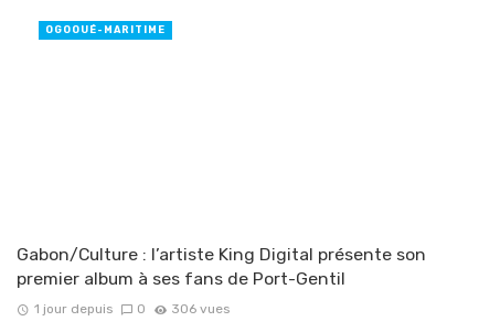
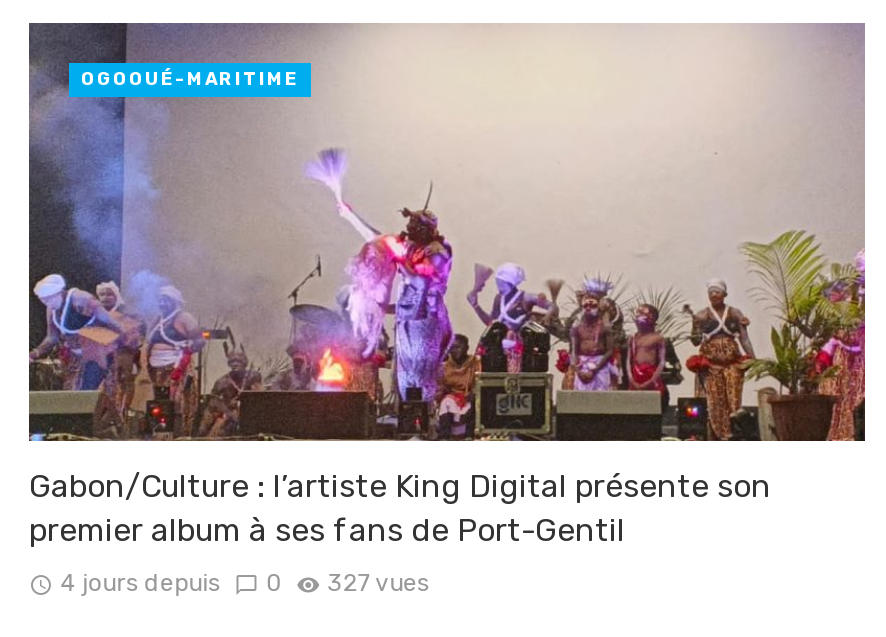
+ [image]

- 1 jour depuis
+ 4 jours depuis

- 306 vues
+ 327 vues
